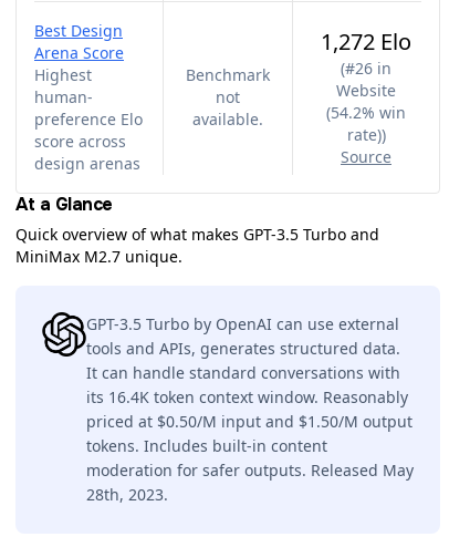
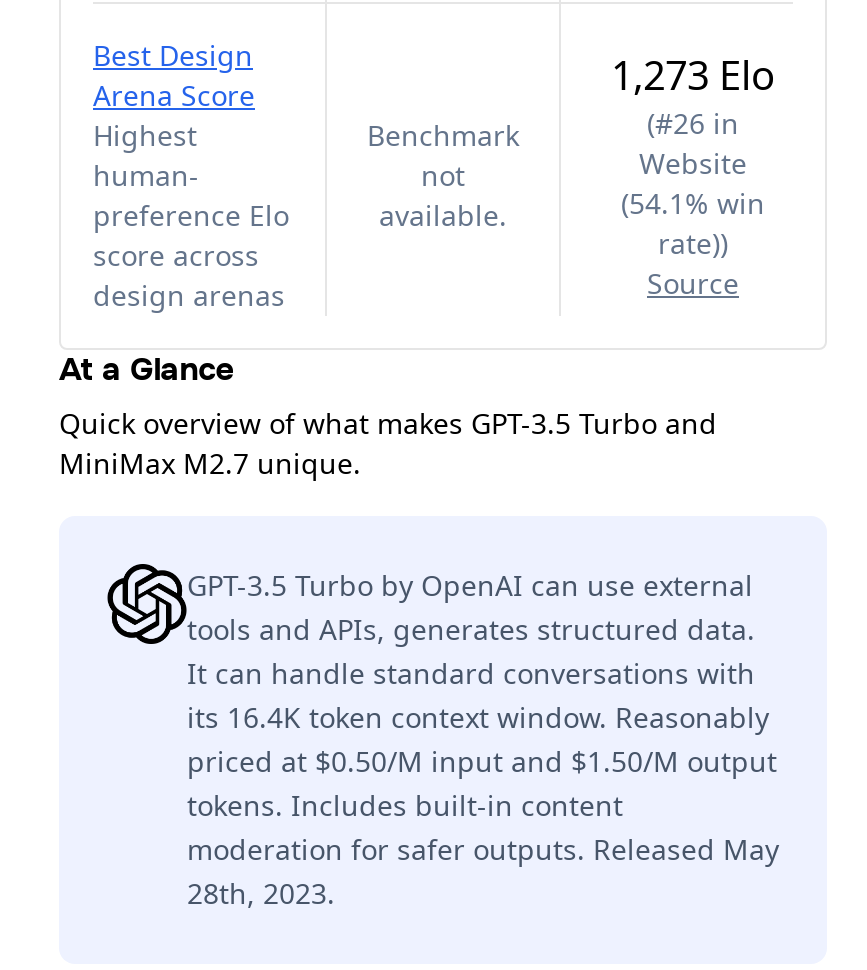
- 1,272 Elo
+ 1,273 Elo

- (54.2% win
+ (54.1% win
